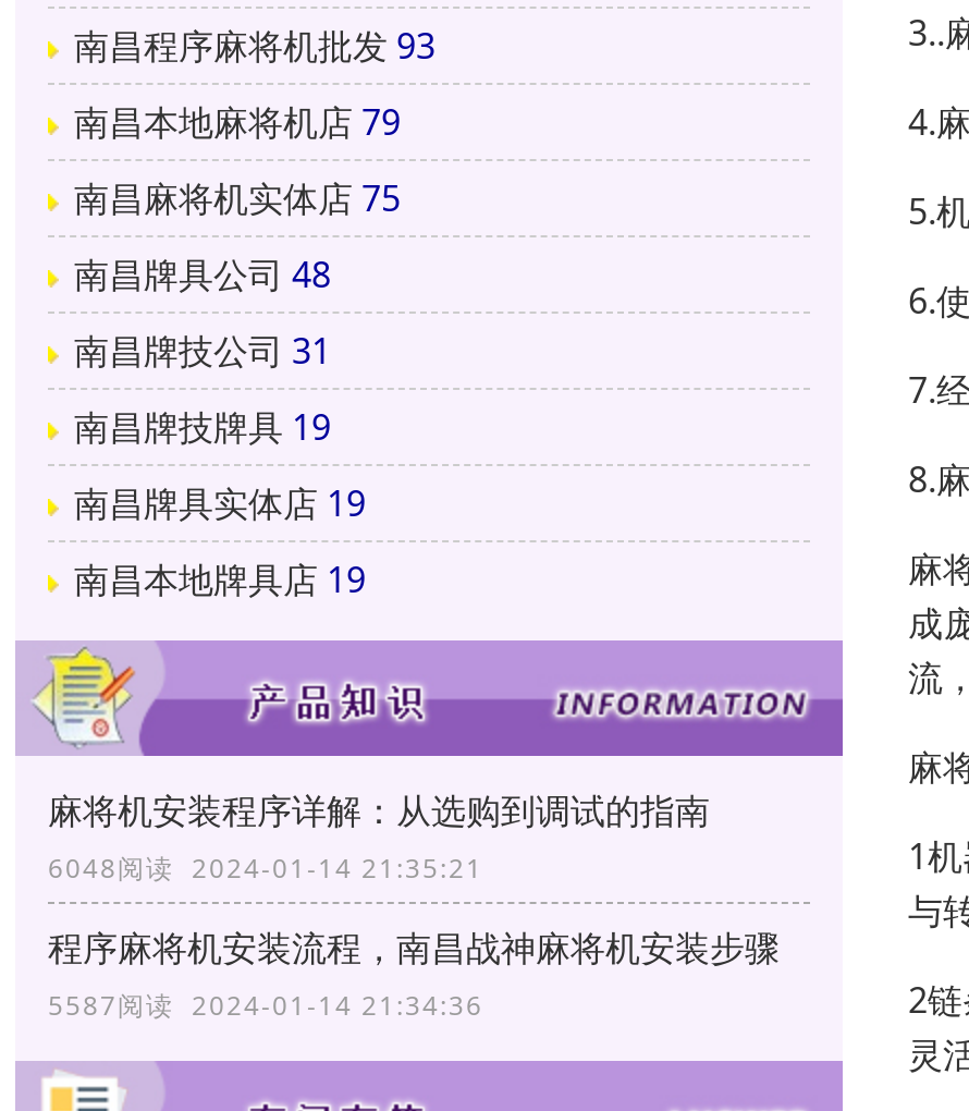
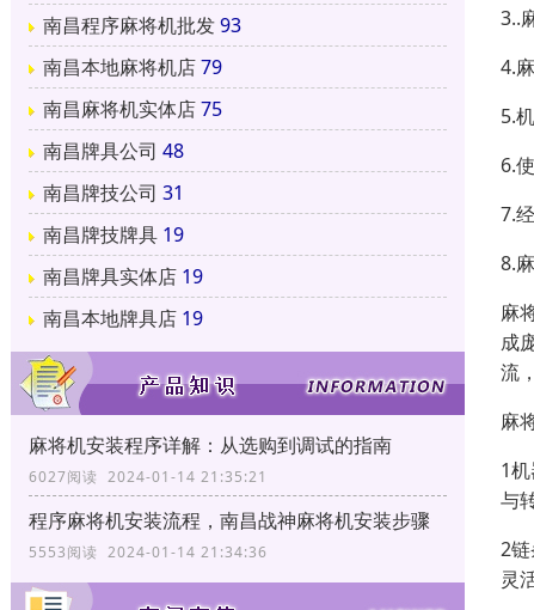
- 6048阅读 2024-01-14 21:35:21
+ 6027阅读 2024-01-14 21:35:21

- 5587阅读 2024-01-14 21:34:36
+ 5553阅读 2024-01-14 21:34:36
